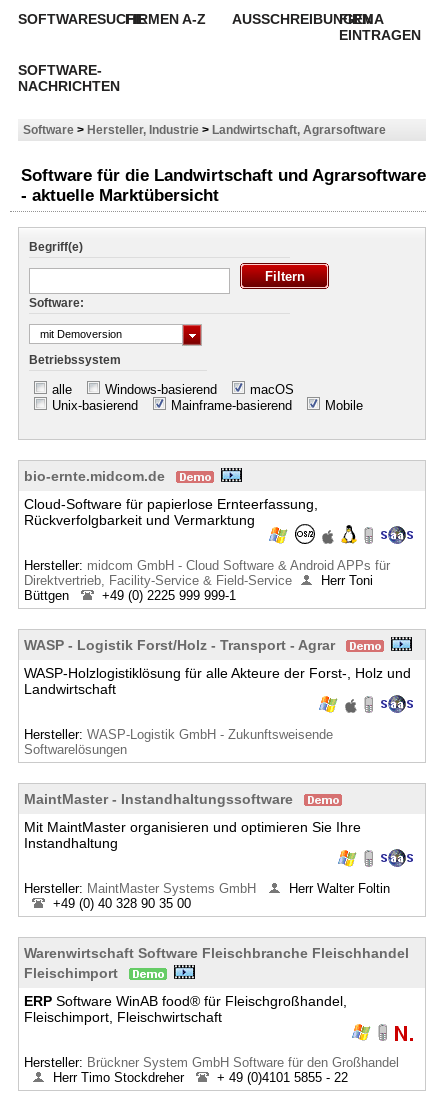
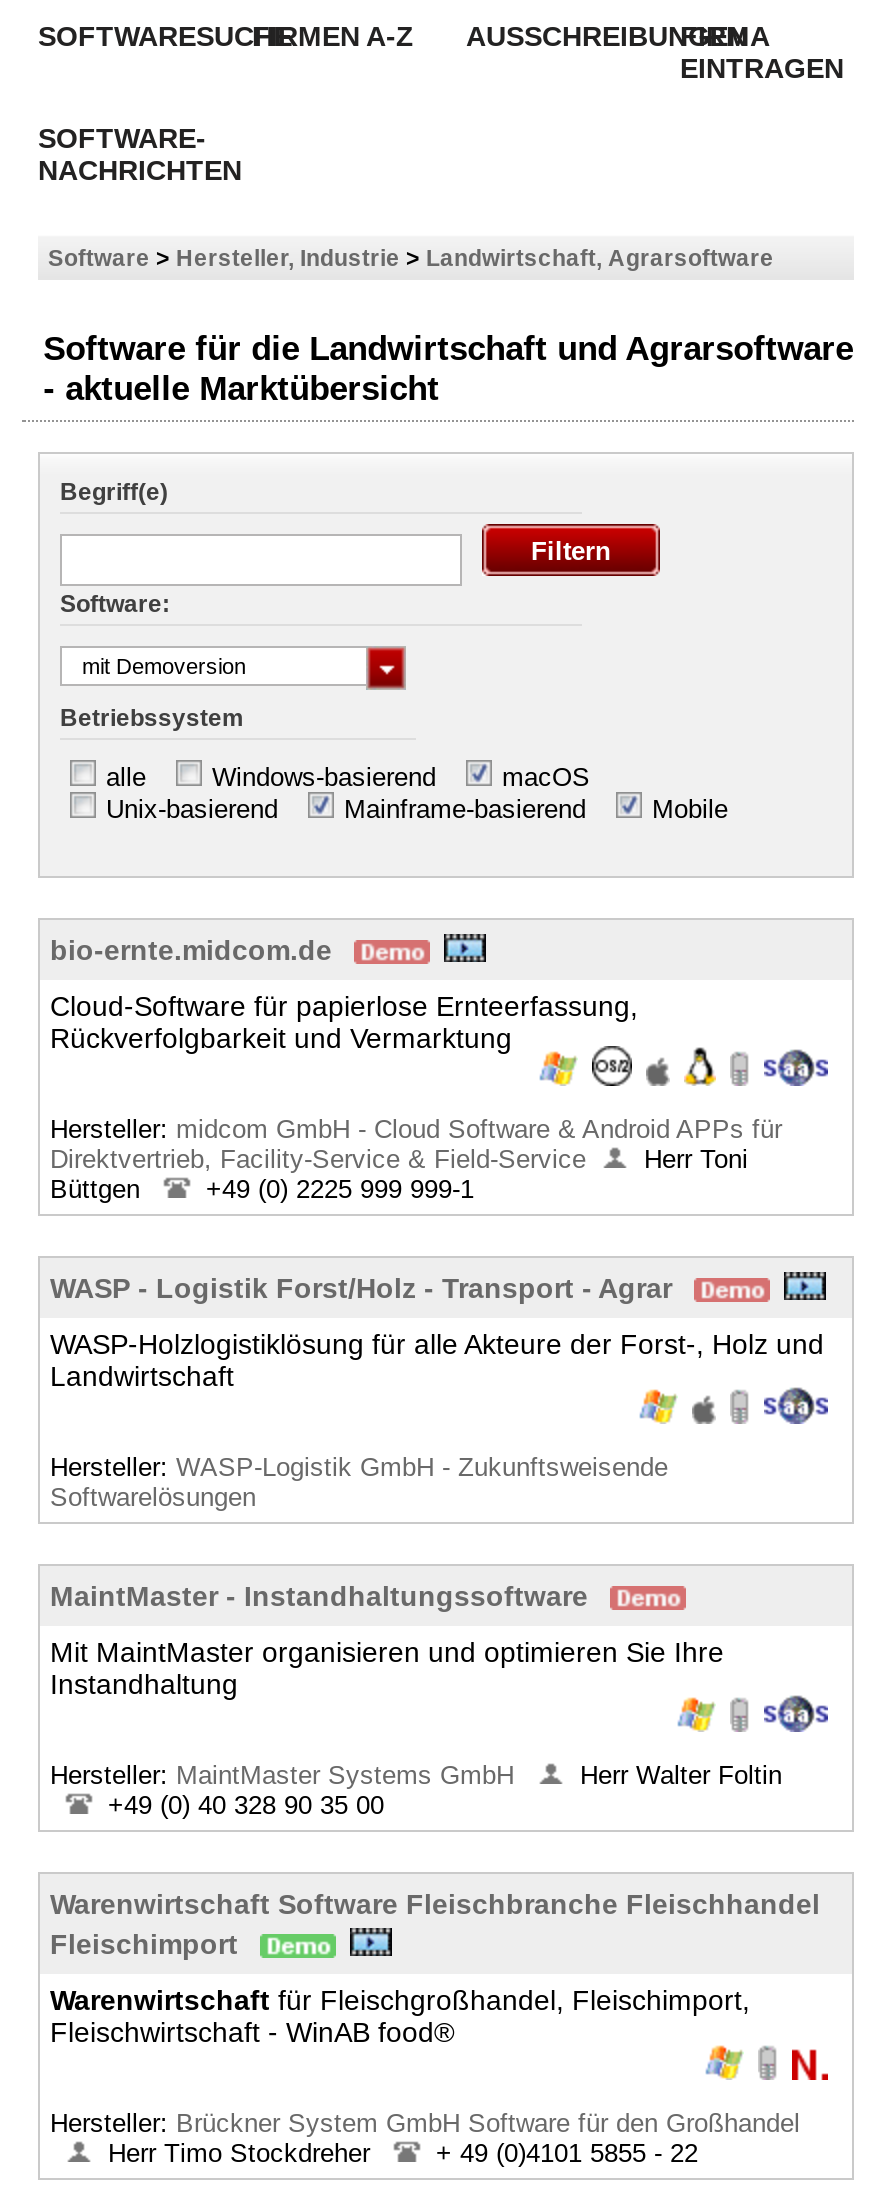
- ERP Software WinAB food® für Fleischgroßhandel,
- Fleischimport, Fleischwirtschaft
+ Warenwirtschaft für Fleischgroßhandel, Fleischimport,
+ Fleischwirtschaft - WinAB food®
